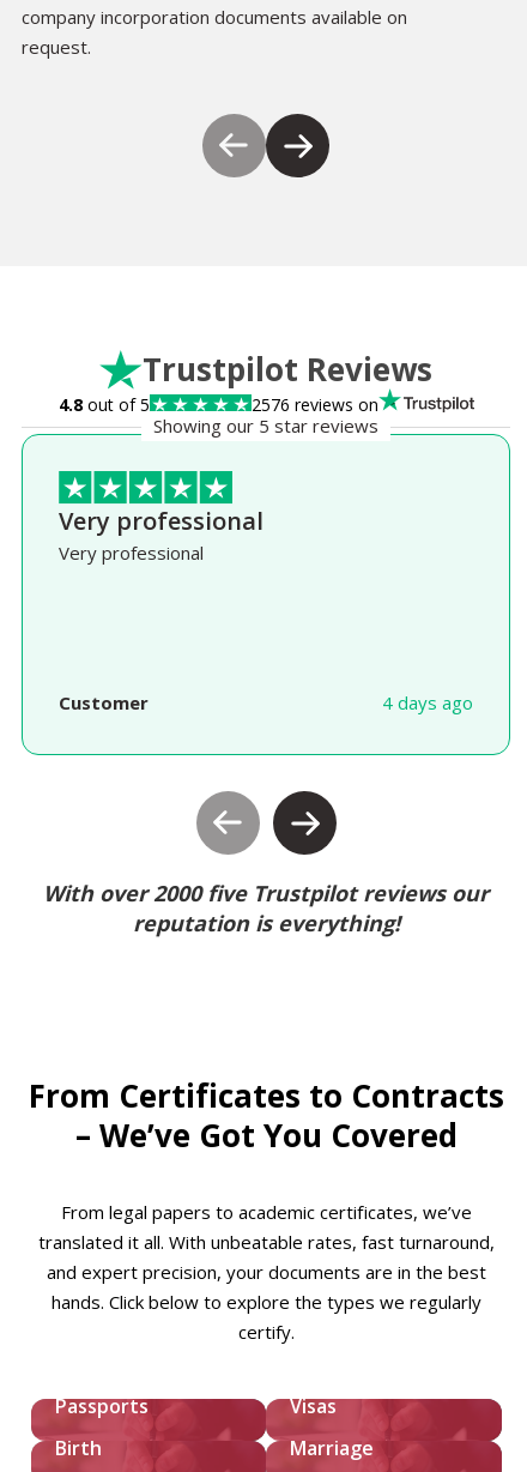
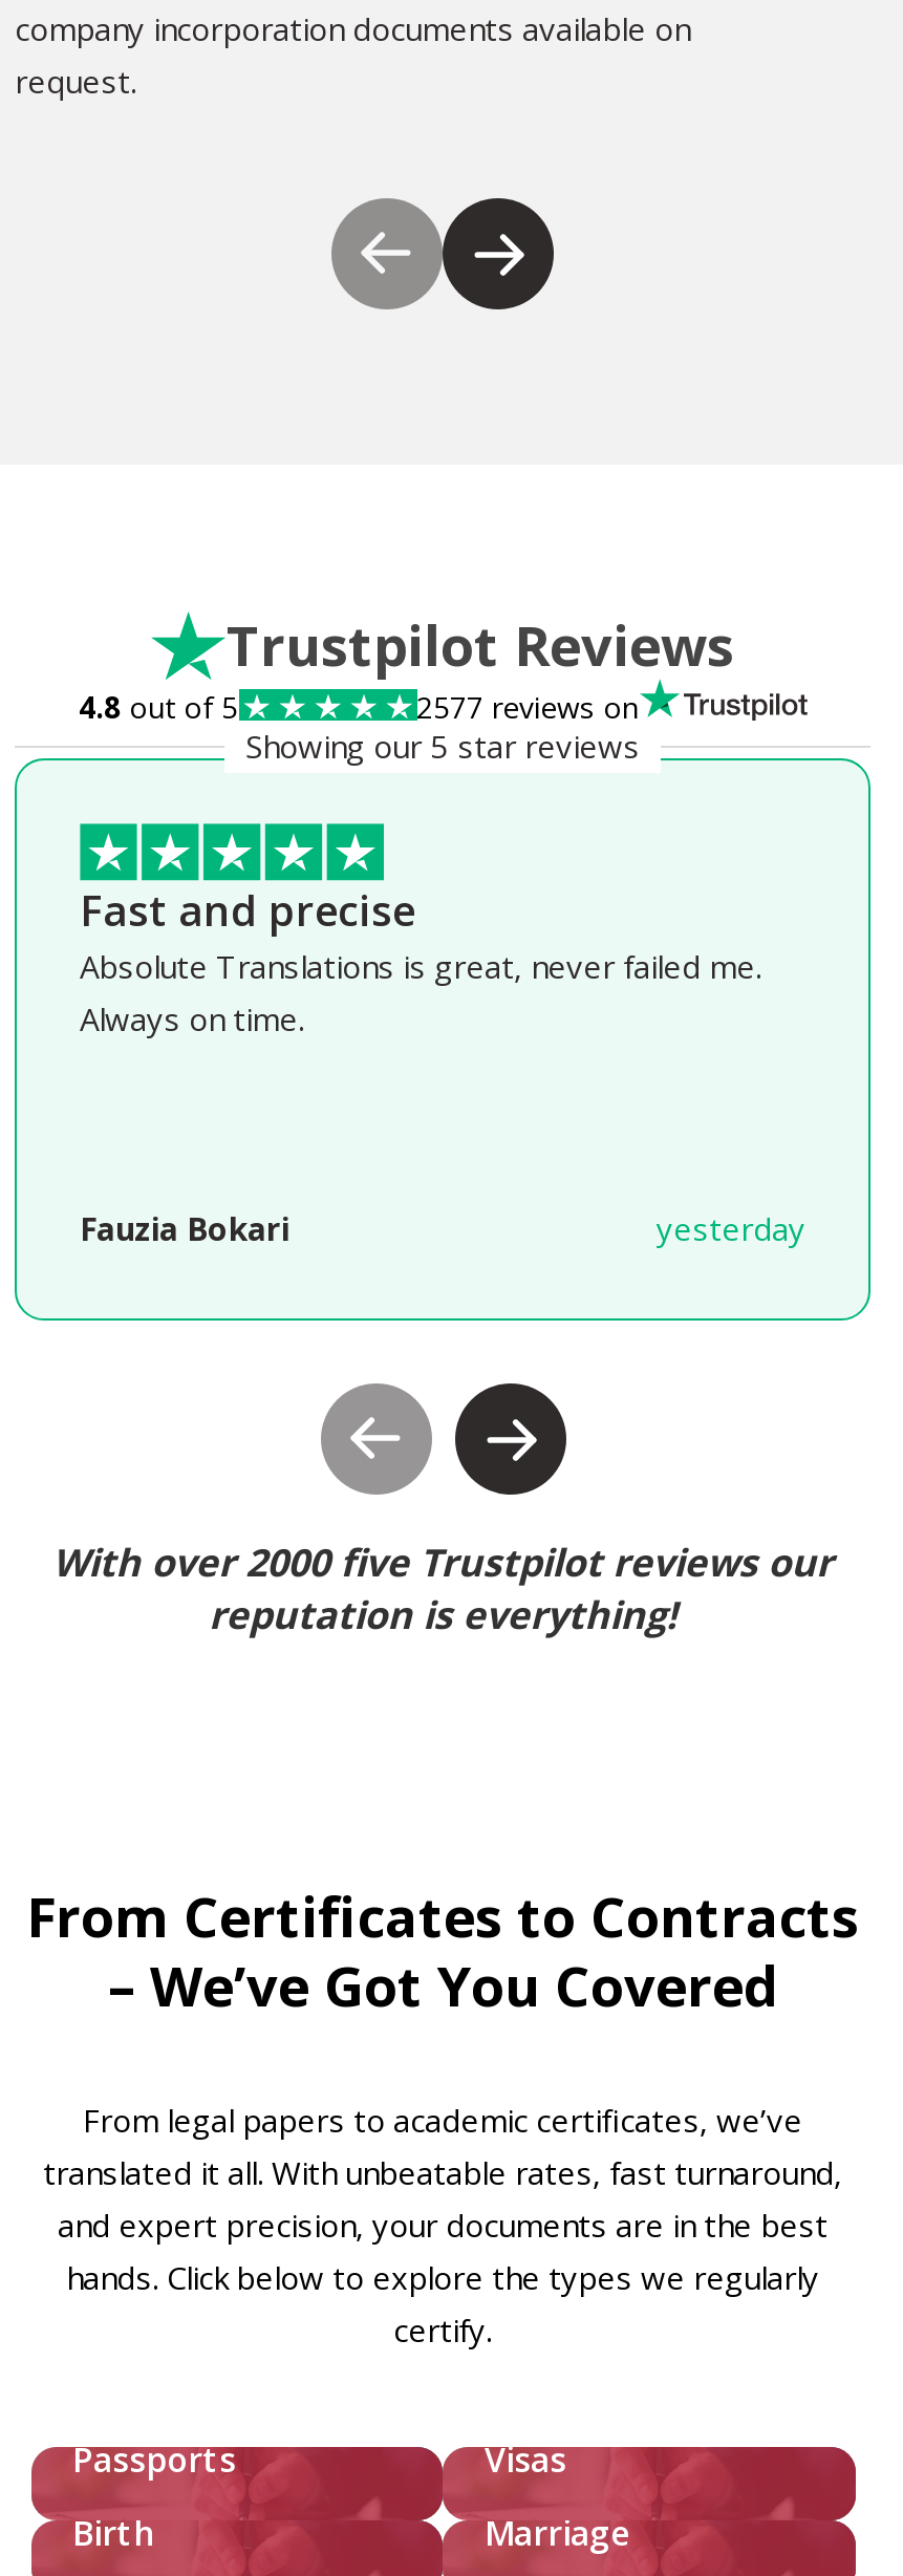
- 2576 reviews on
+ 2577 reviews on

- Very professional
- Very professional
+ Fast and precise
+ Absolute Translations is great, never failed me.
+ Always on time.

- Customer
- 4 days ago
+ Fauzia Bokari
+ yesterday
